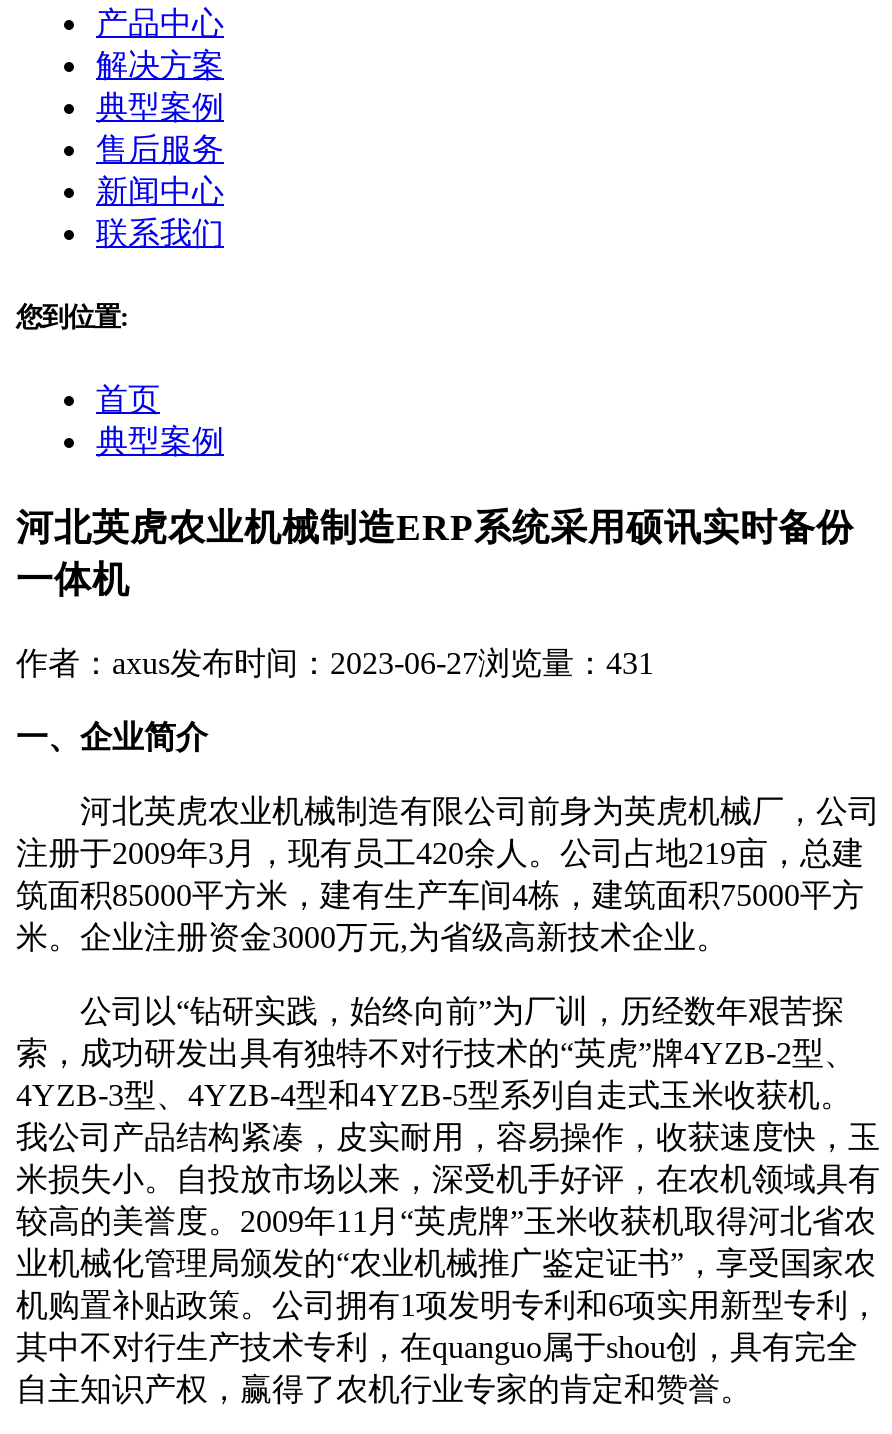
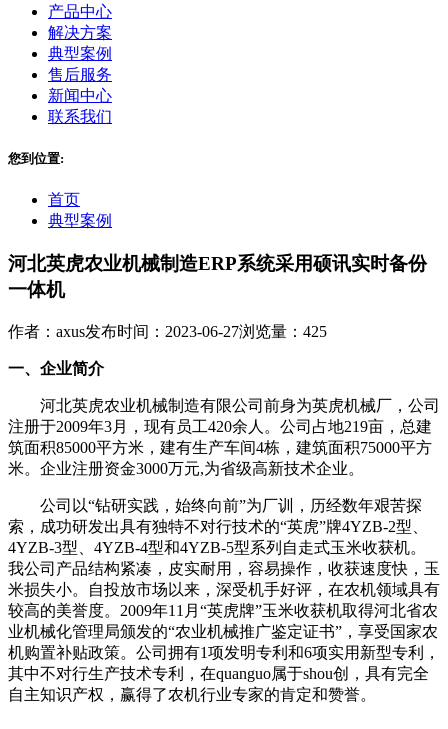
- 作者：axus发布时间：2023-06-27浏览量：431
+ 作者：axus发布时间：2023-06-27浏览量：425
